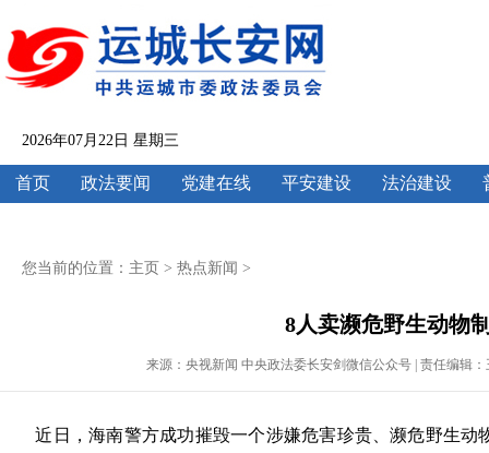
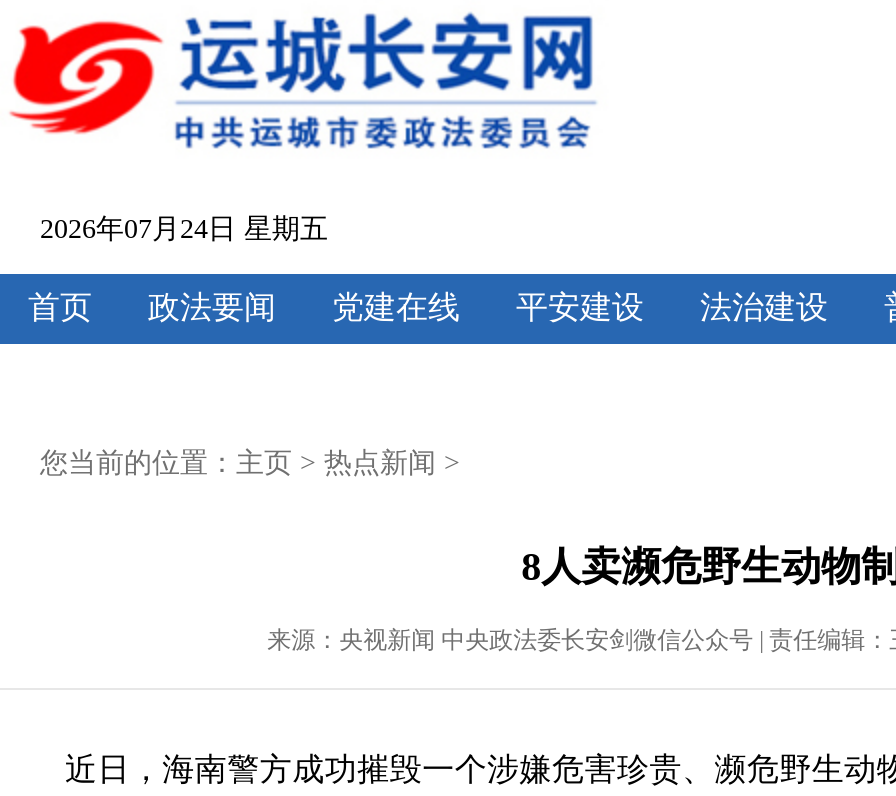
- 2026年07月22日 星期三
+ 2026年07月24日 星期五
